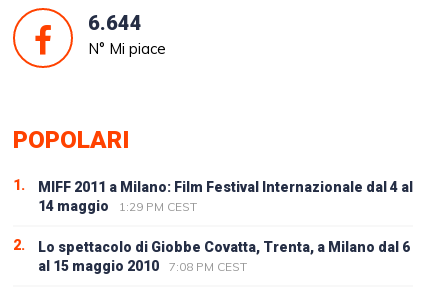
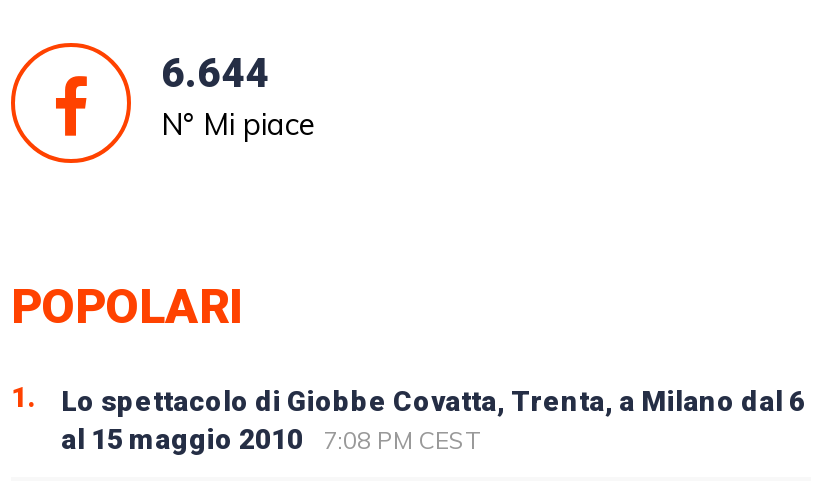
- MIFF 2011 a Milano: Film Festival Internazionale dal 4 al
- 14 maggio
- 1:29 PM CEST
- 2.
